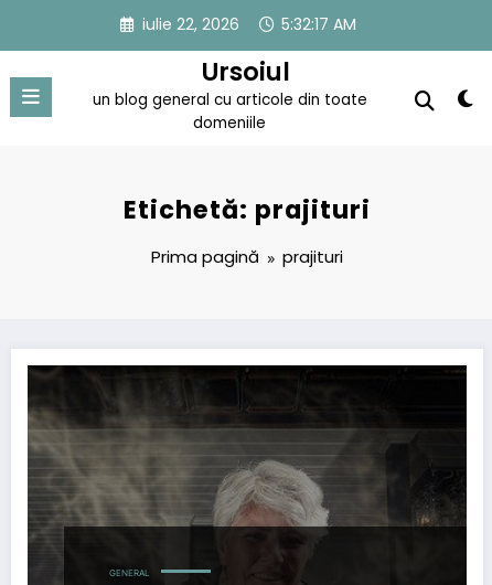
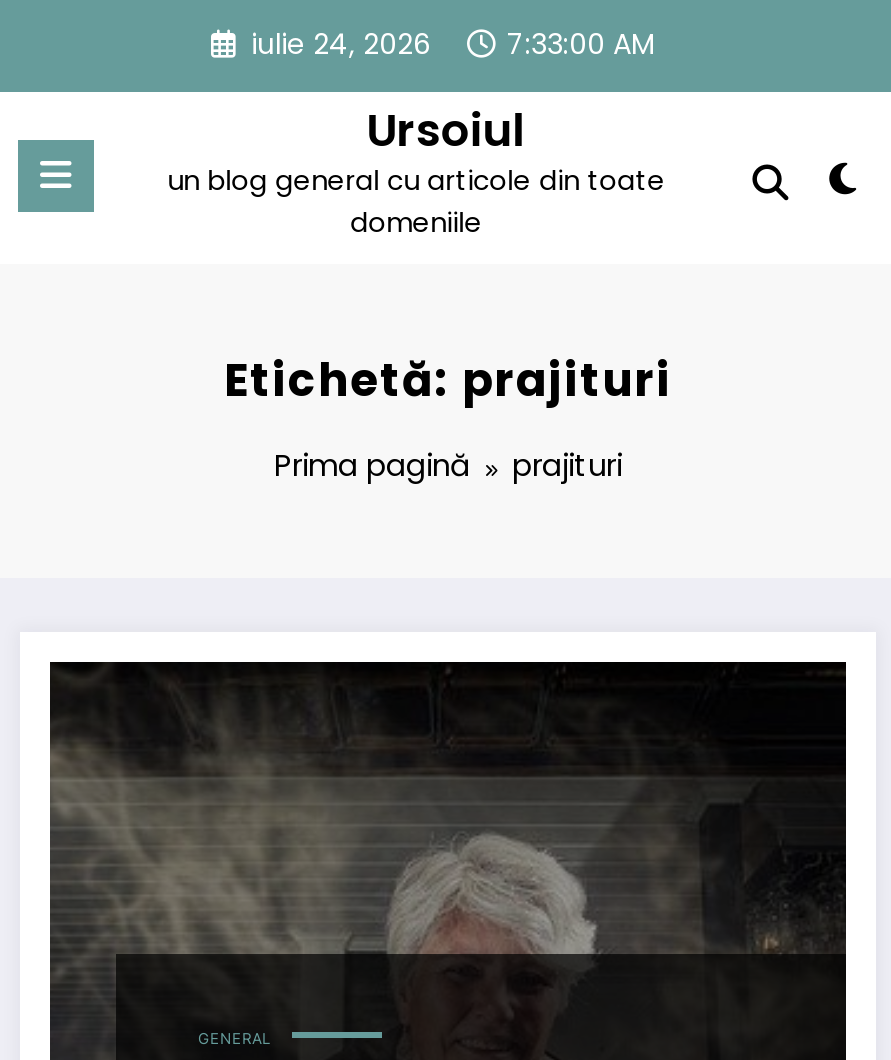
- iulie 22, 2026
+ iulie 24, 2026

- 5:32:17 AM
+ 7:33:00 AM
